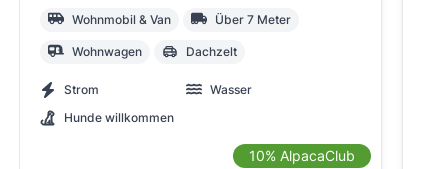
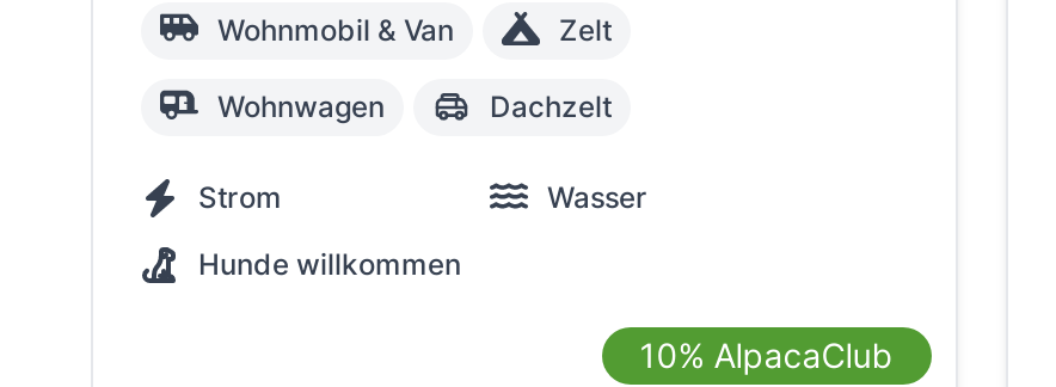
- Über 7 Meter
+ Zelt
